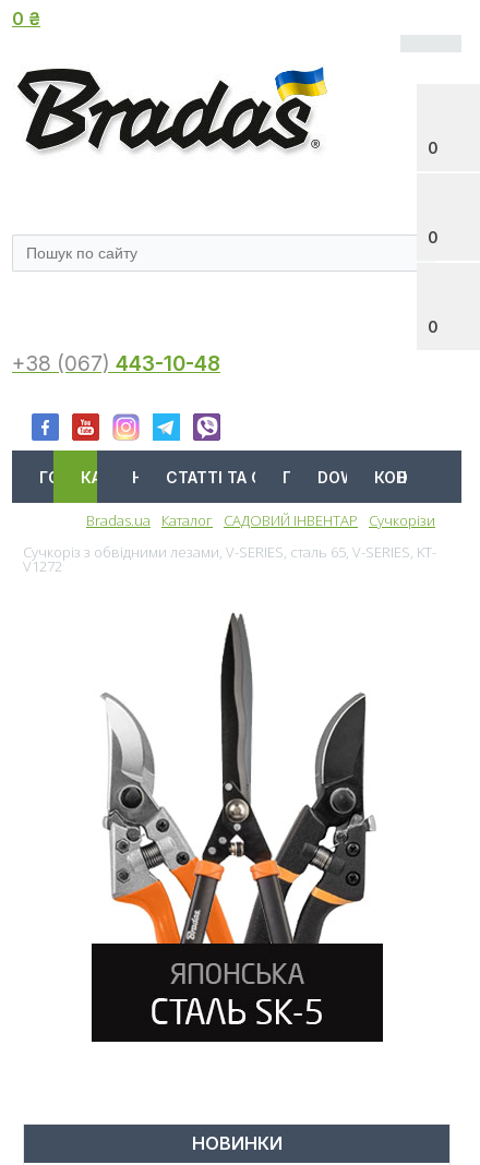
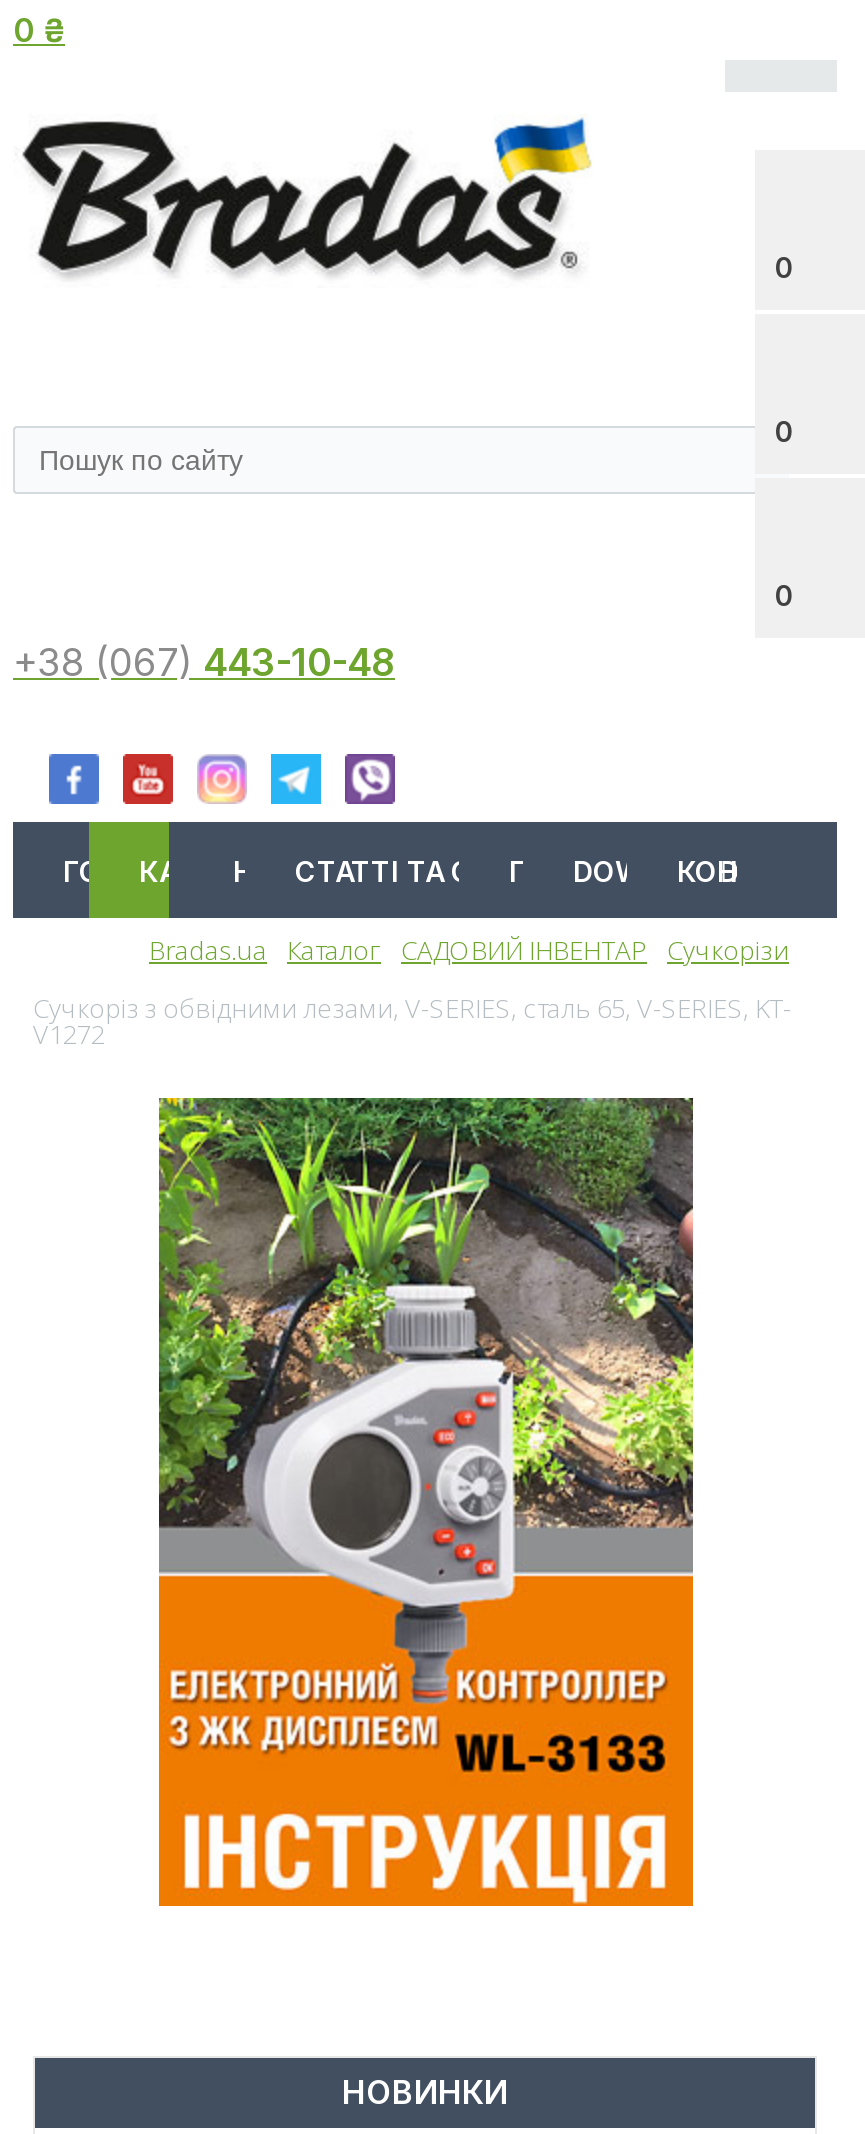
- [image]
+ [image]
